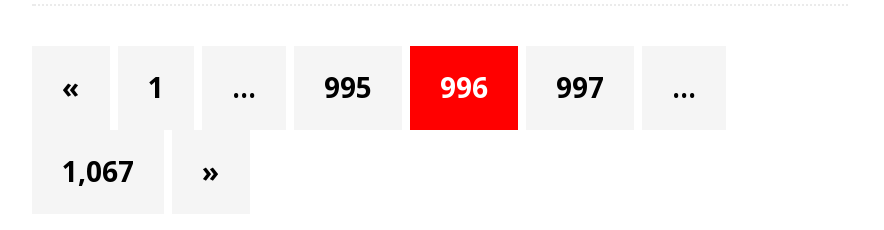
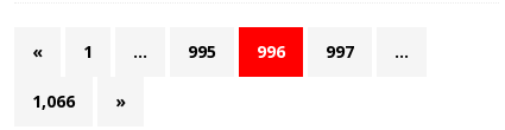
- 1,067
+ 1,066
